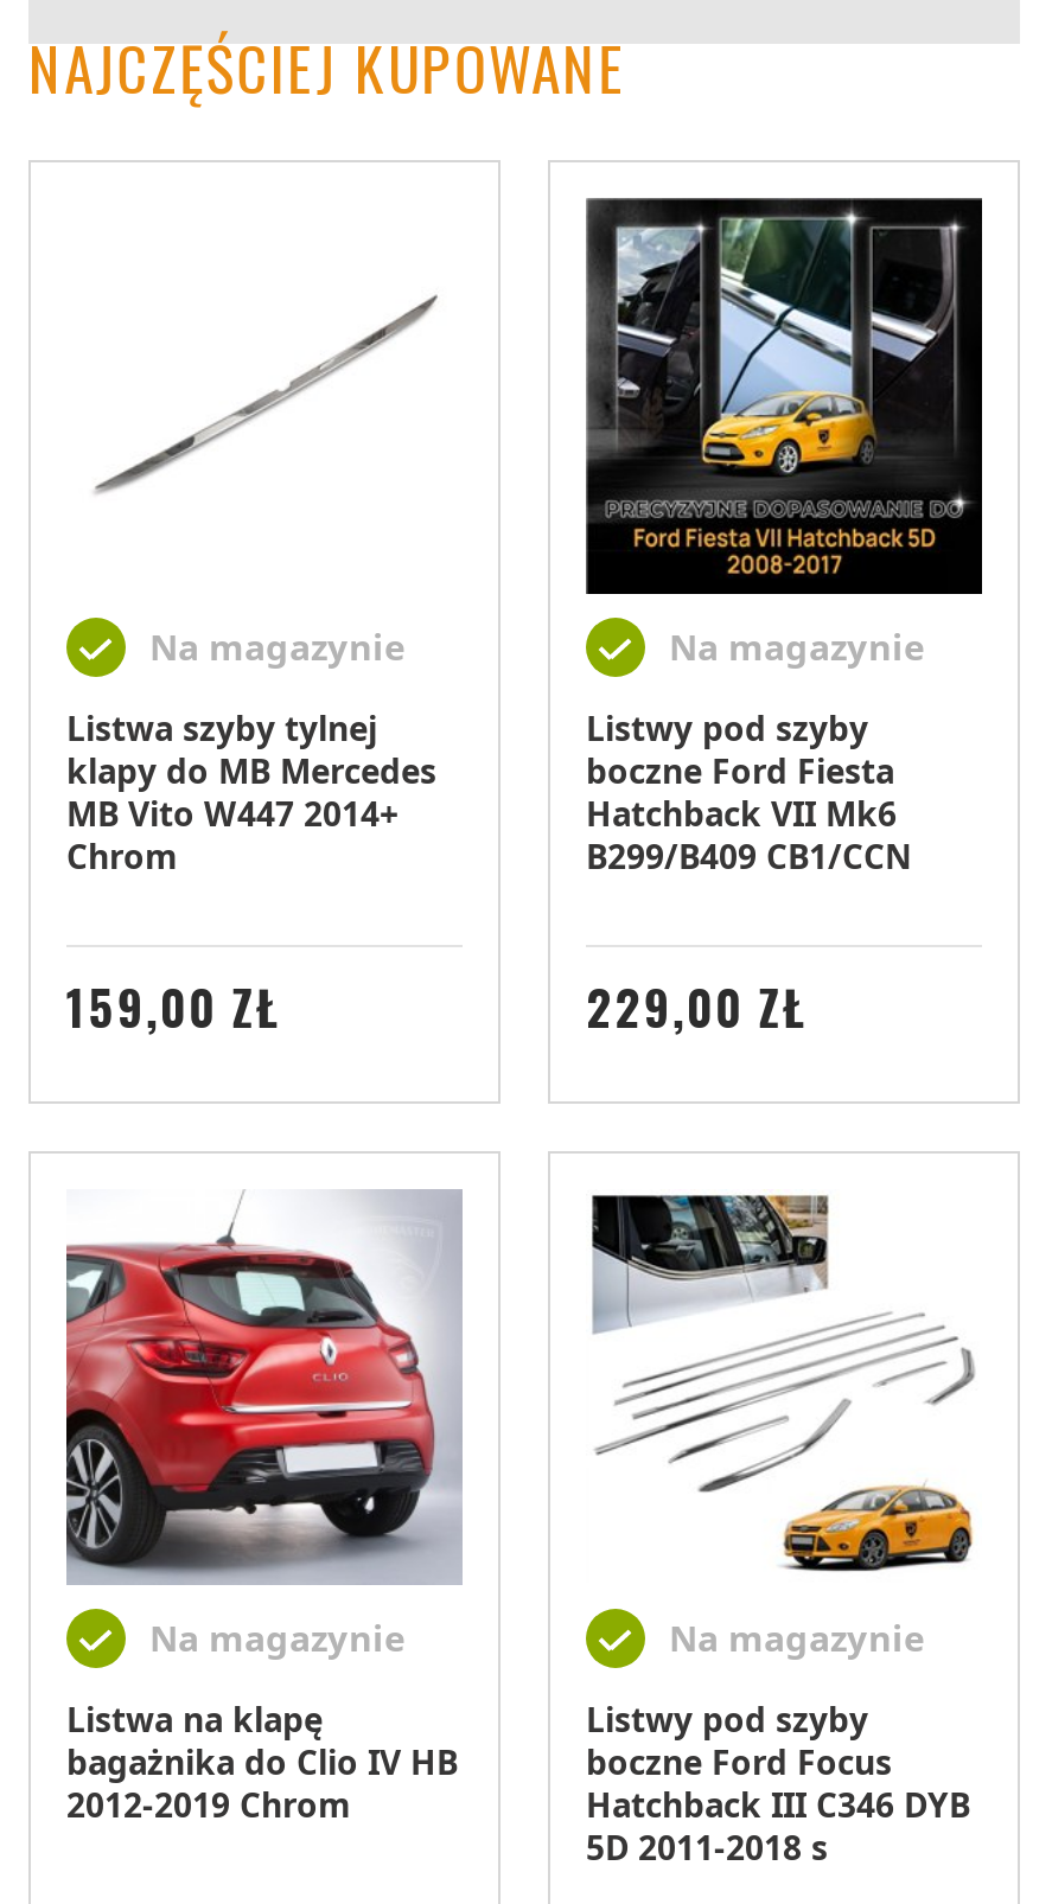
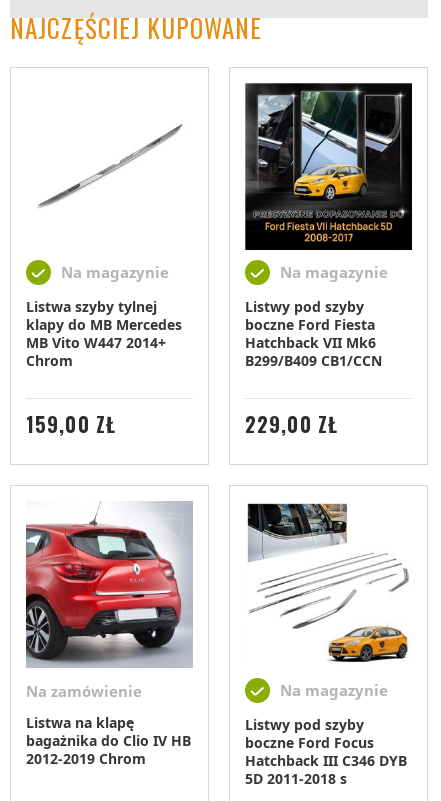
- Na magazynie
+ Na zamówienie
